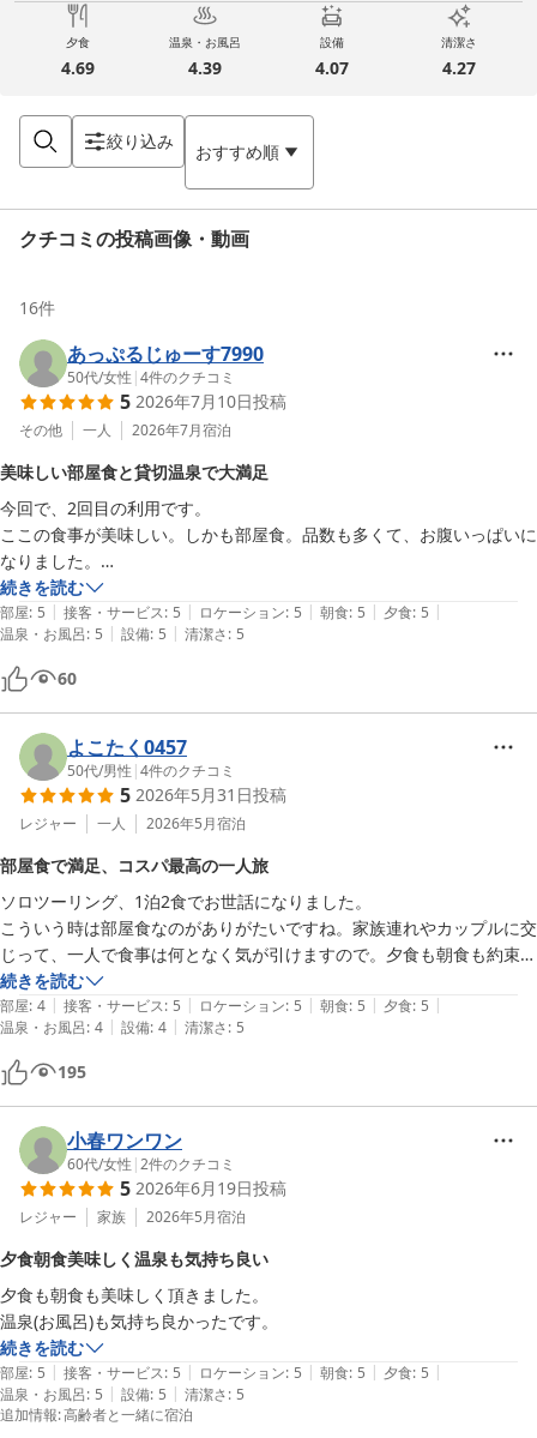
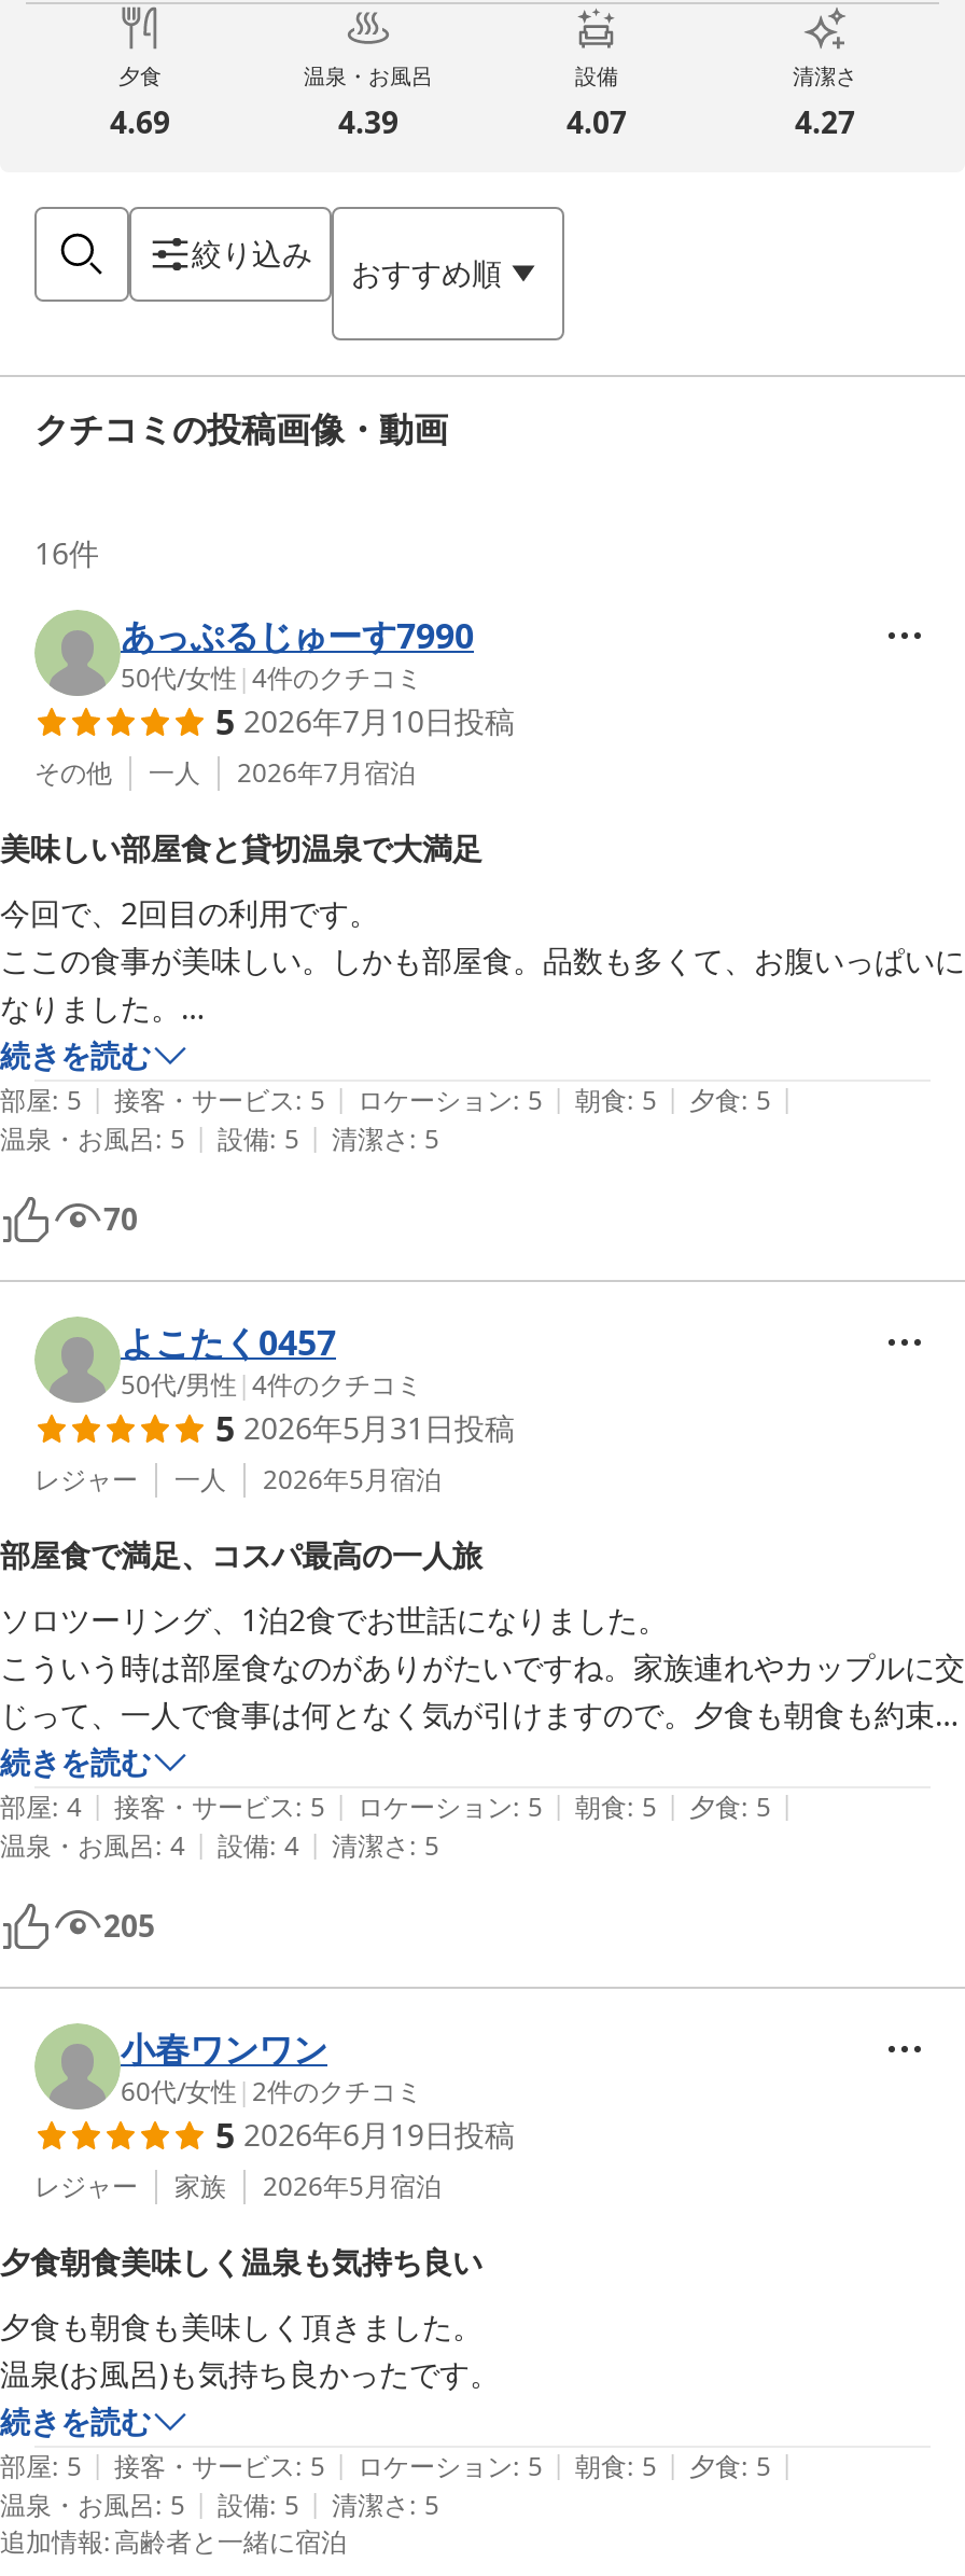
- 60
+ 70

- 195
+ 205
